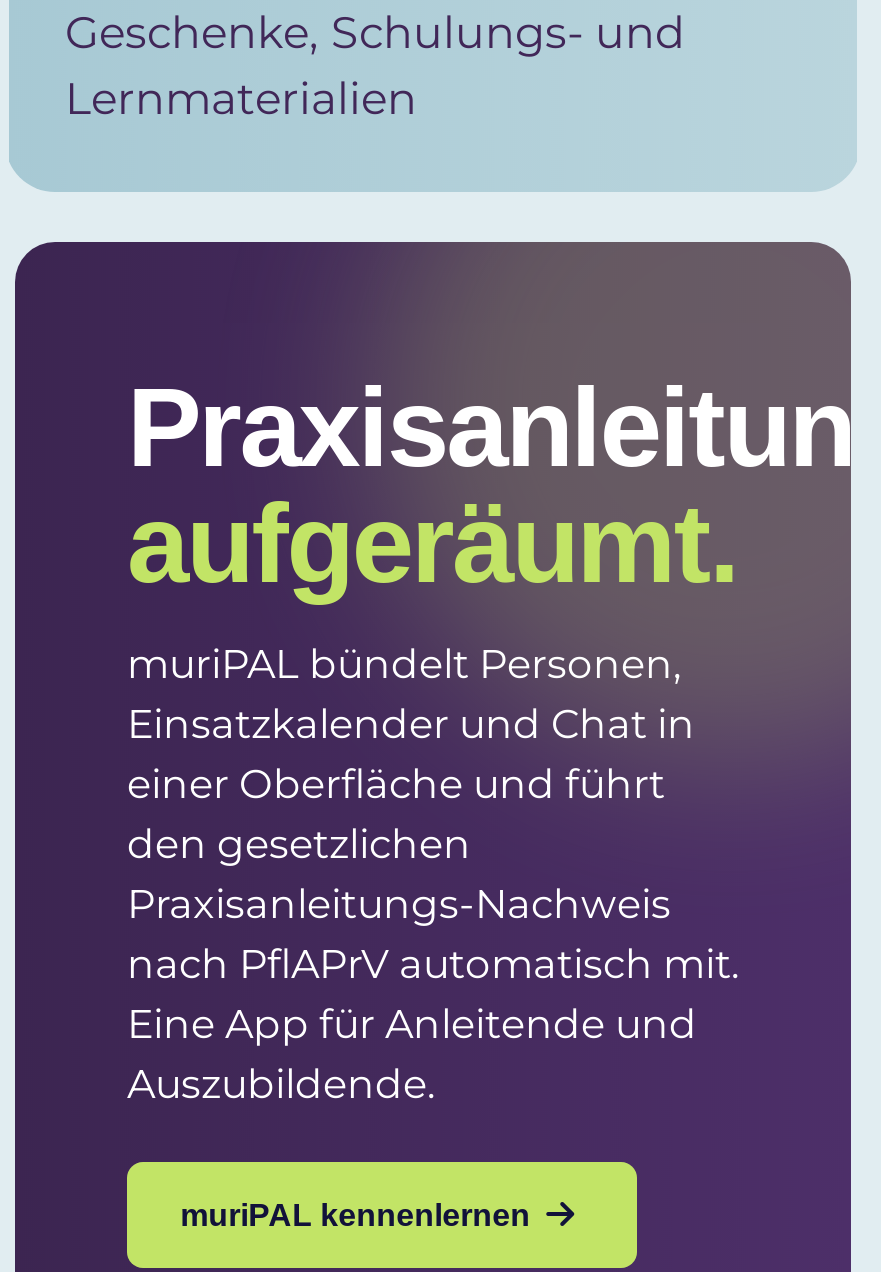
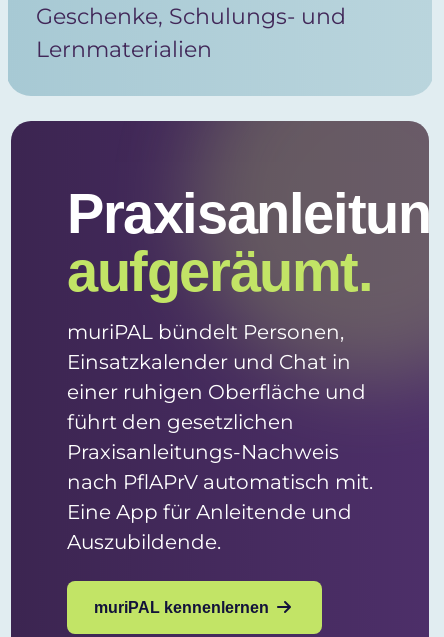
- einer Oberfläche und führt
- den gesetzlichen
+ einer ruhigen Oberfläche und
+ führt den gesetzlichen
